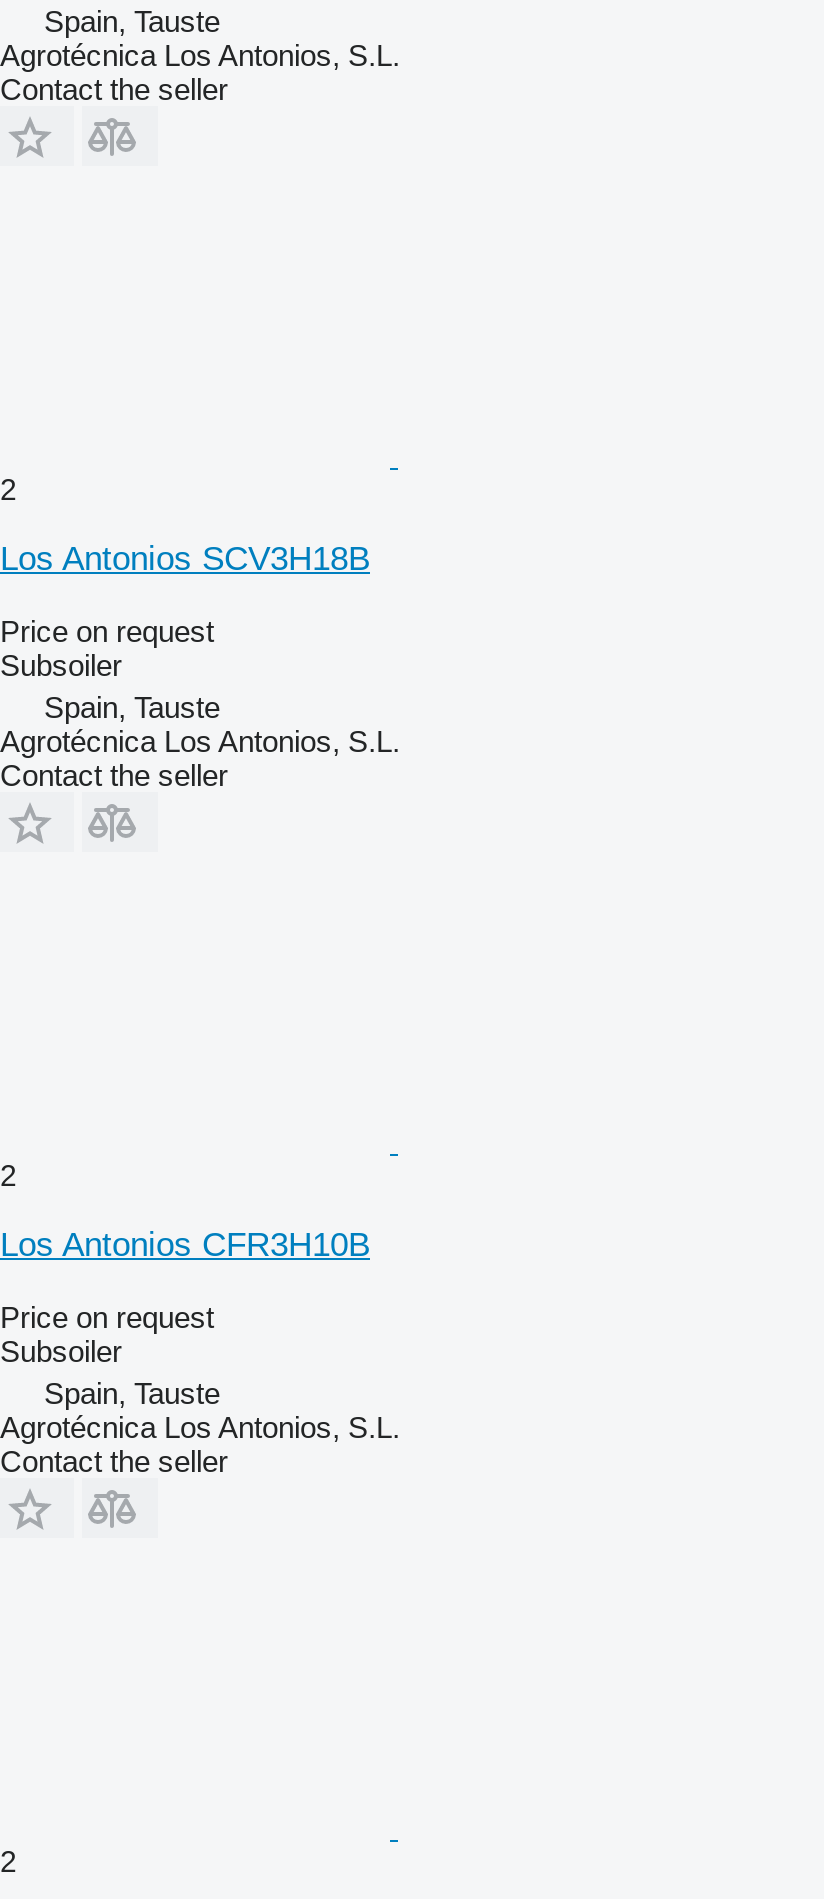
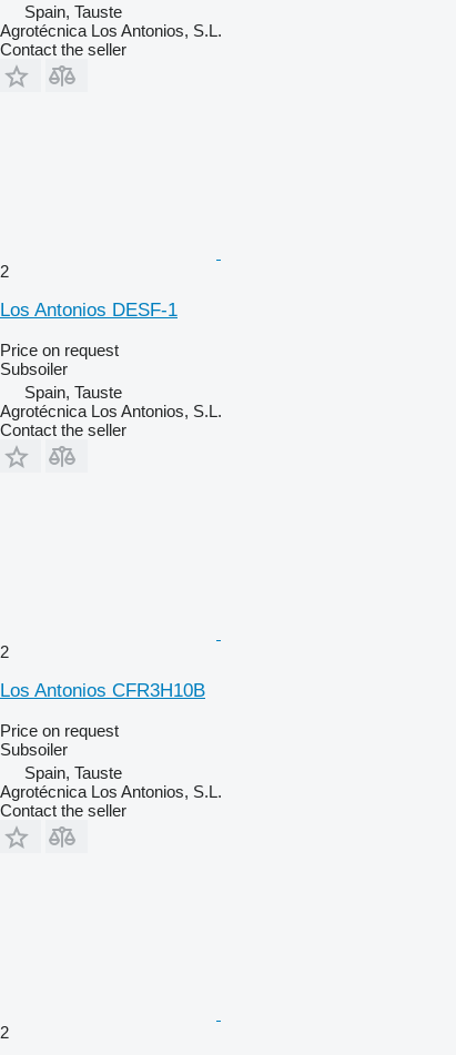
- Los Antonios SCV3H18B
+ Los Antonios DESF-1
